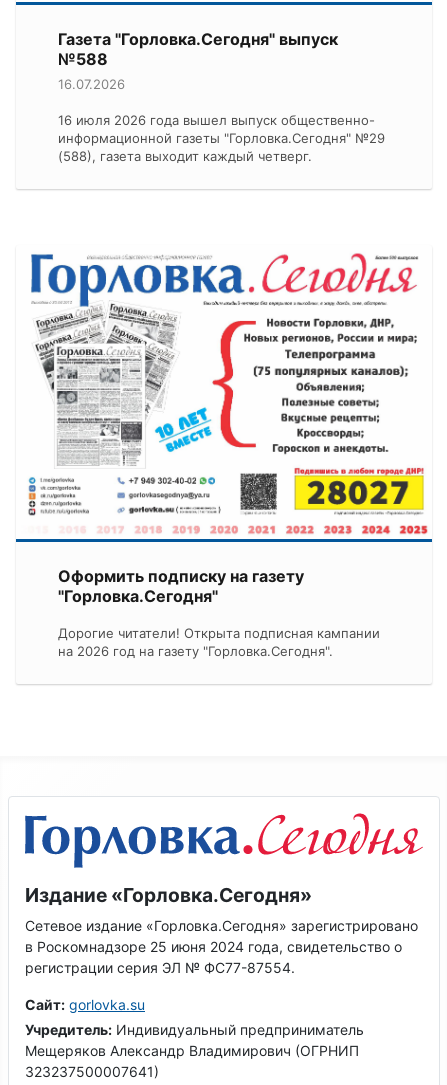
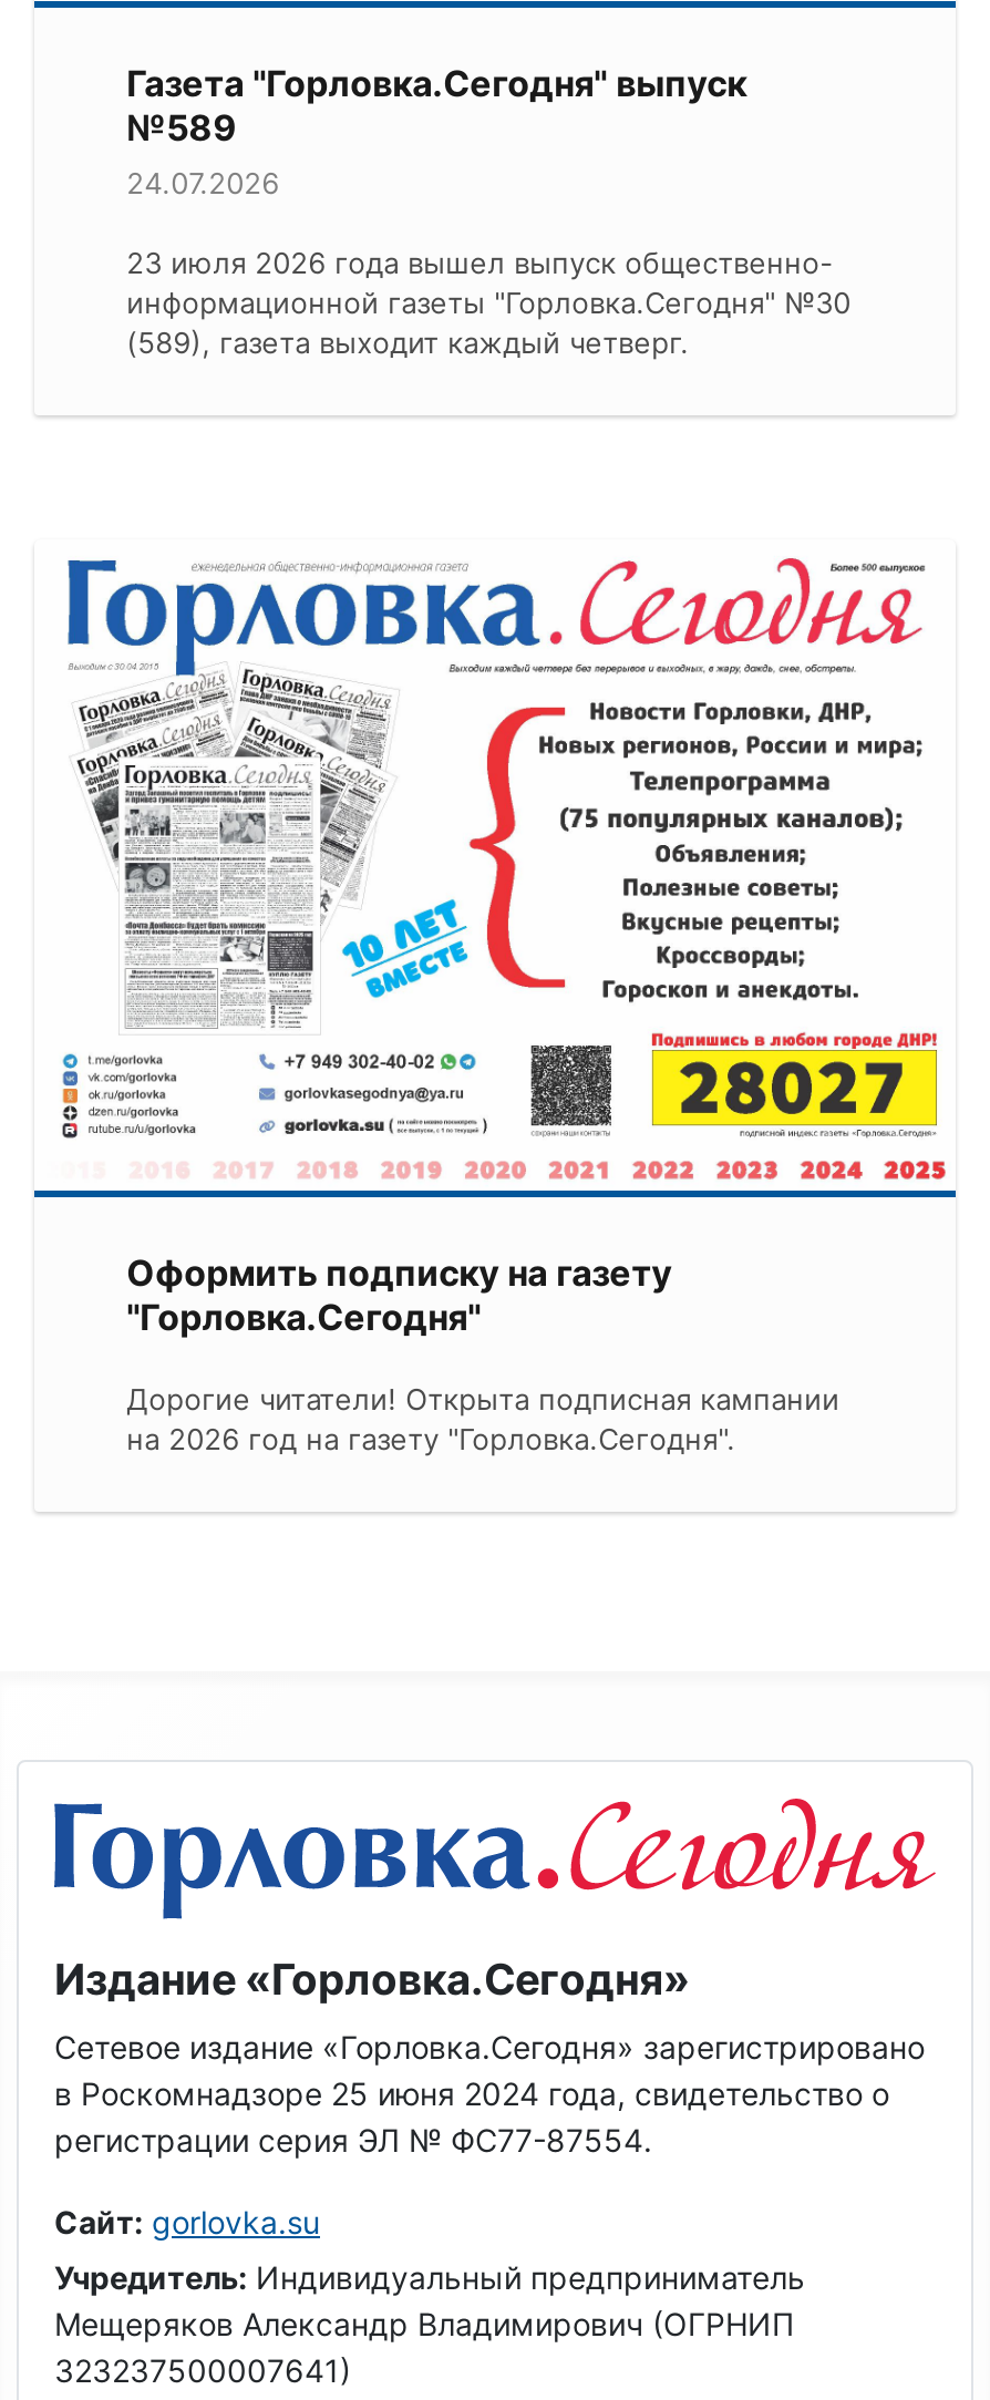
- №588
+ №589

- 16.07.2026
+ 24.07.2026

- 16 июля 2026 года вышел выпуск общественно-
+ 23 июля 2026 года вышел выпуск общественно-

- информационной газеты "Горловка.Сегодня" №29
+ информационной газеты "Горловка.Сегодня" №30

- (588), газета выходит каждый четверг.
+ (589), газета выходит каждый четверг.
